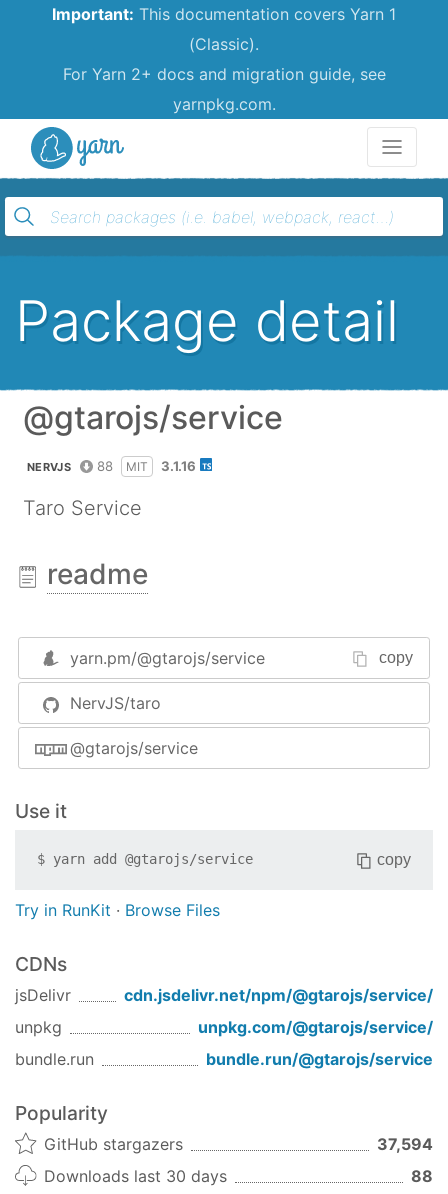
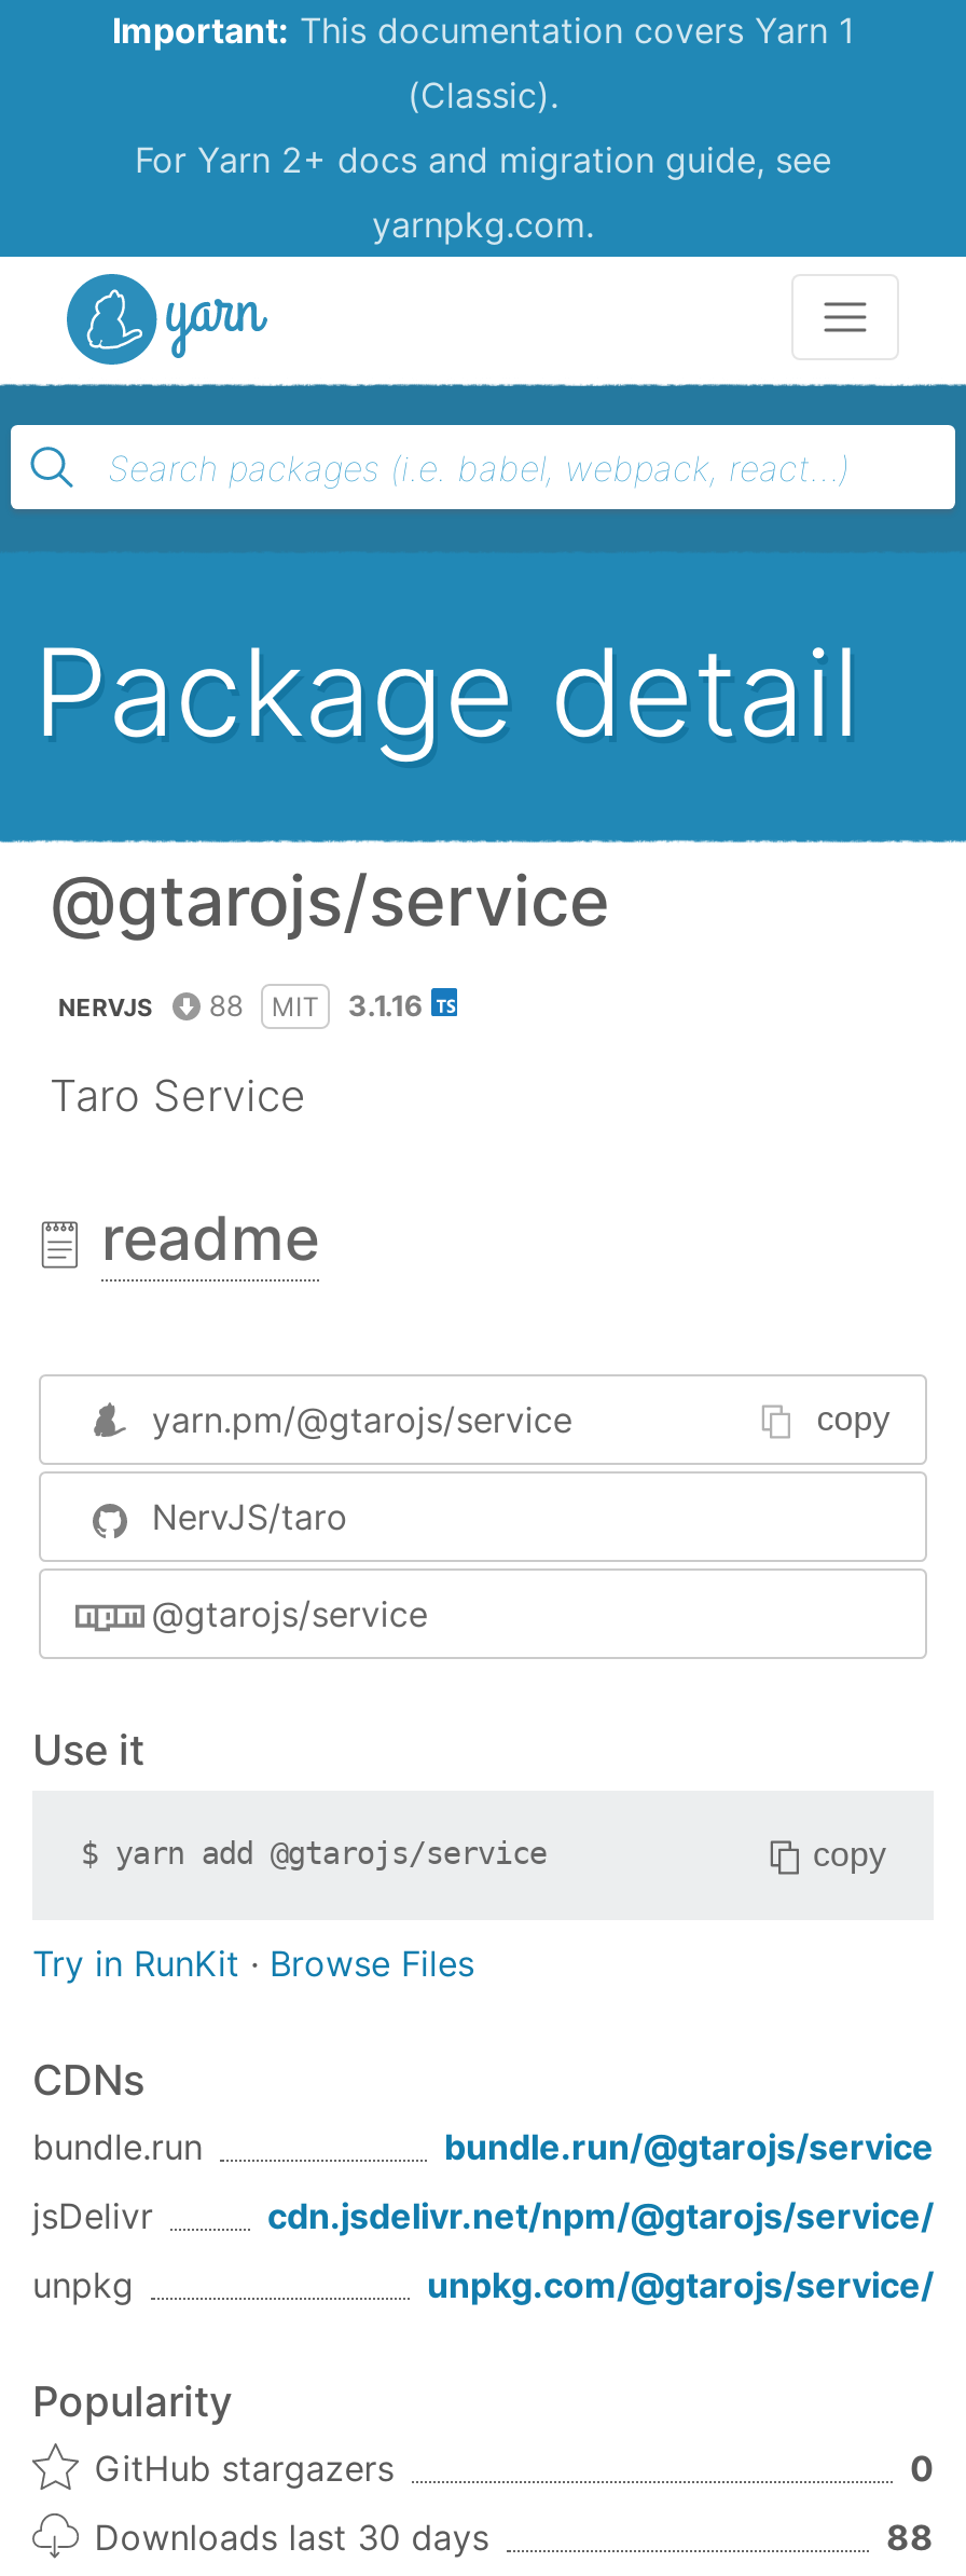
moved down: jsDelivr | cdn.jsdelivr.net/npm/@gtarojs/service/ | unpkg | unpkg.com/@gtarojs/service/

moved up: bundle.run | bundle.run/@gtarojs/service

- 37,594
+ 0
